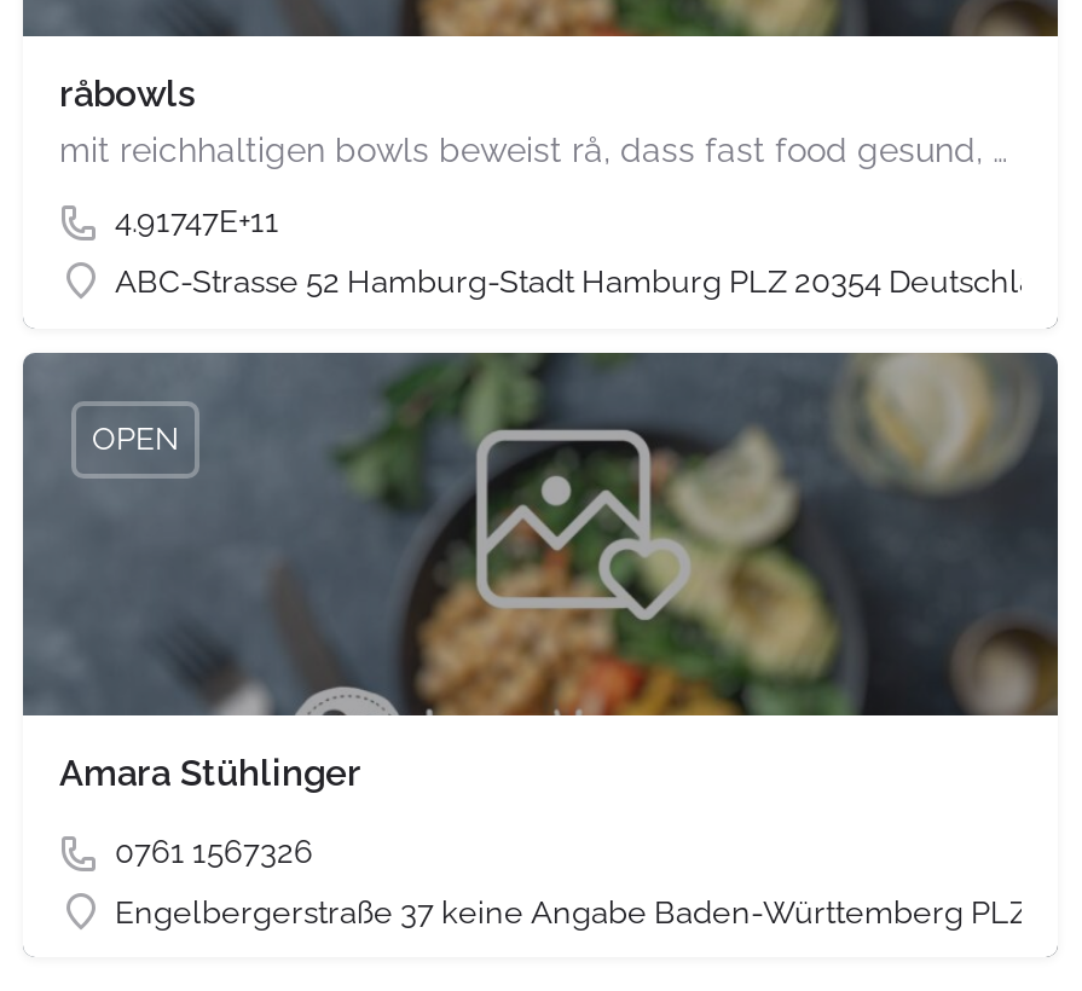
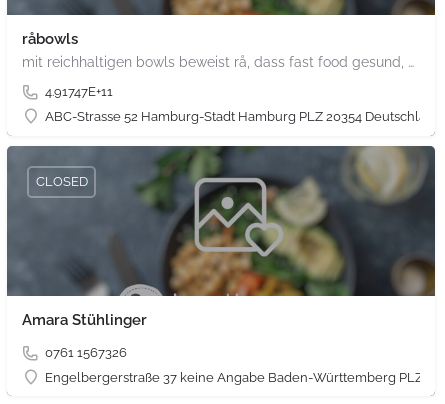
- OPEN
+ CLOSED
